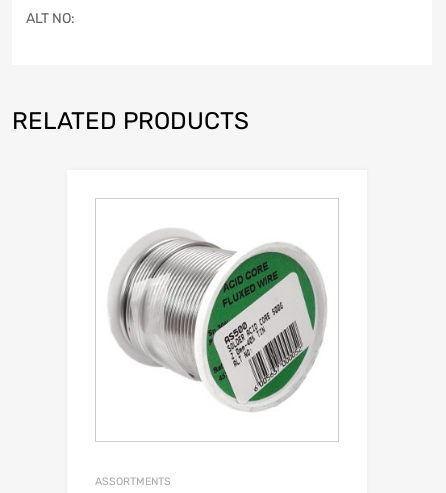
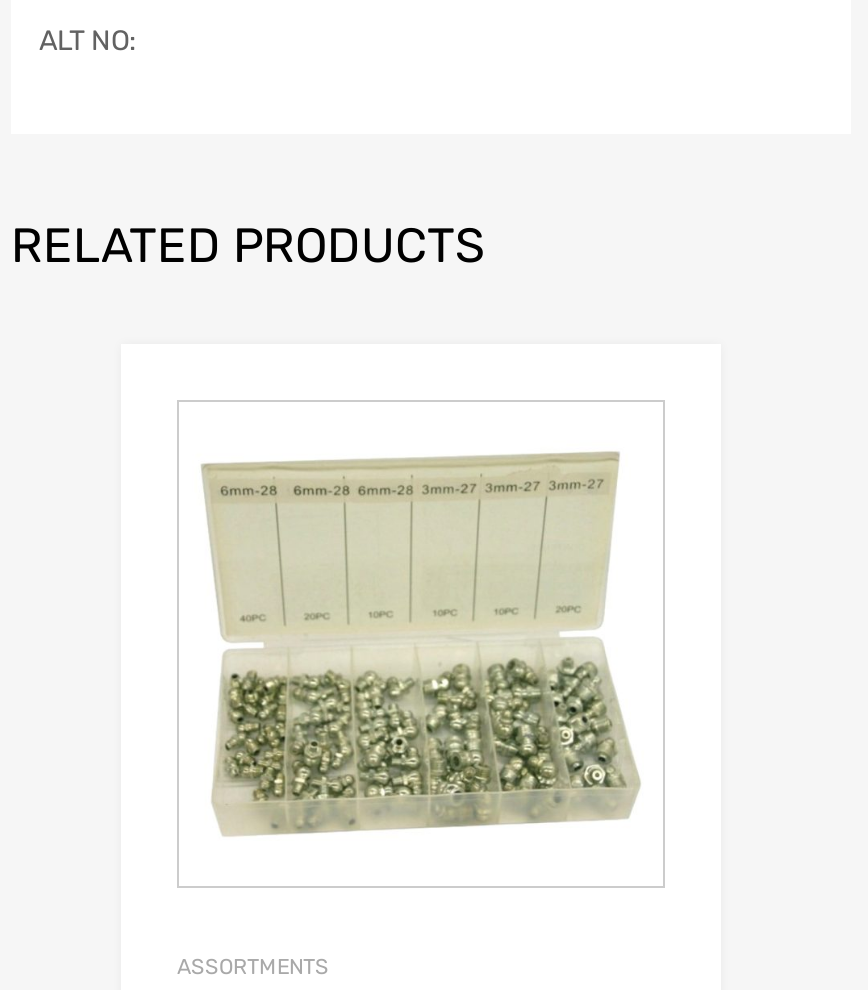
- [image]
+ [image]
